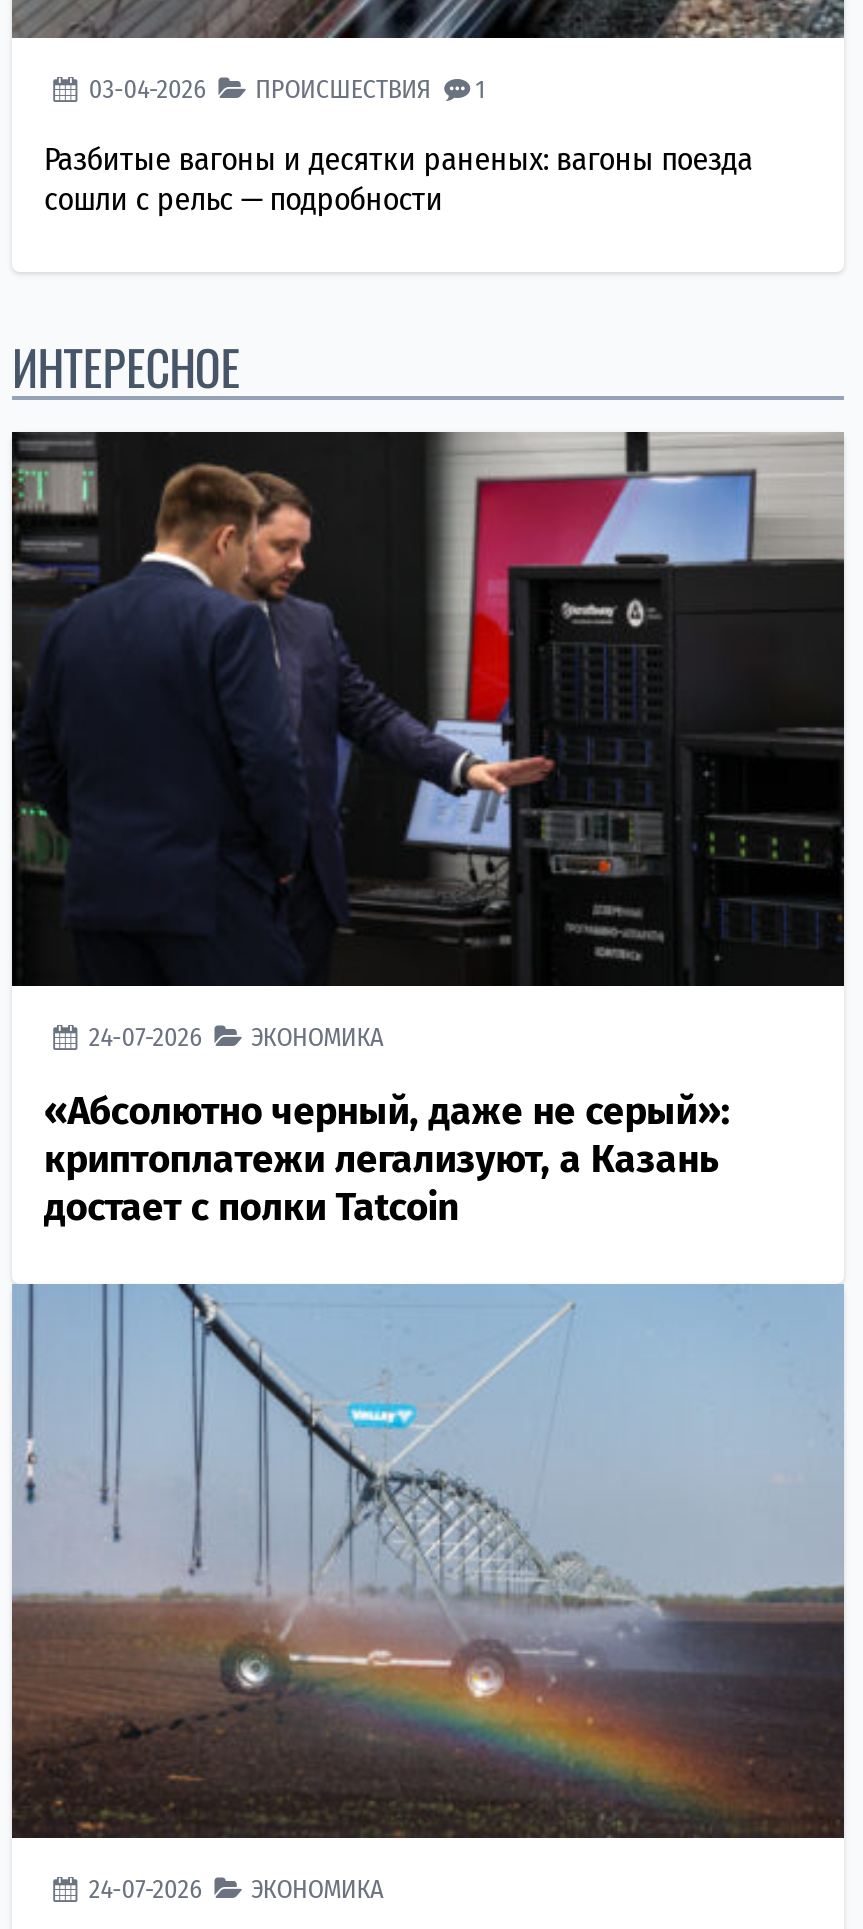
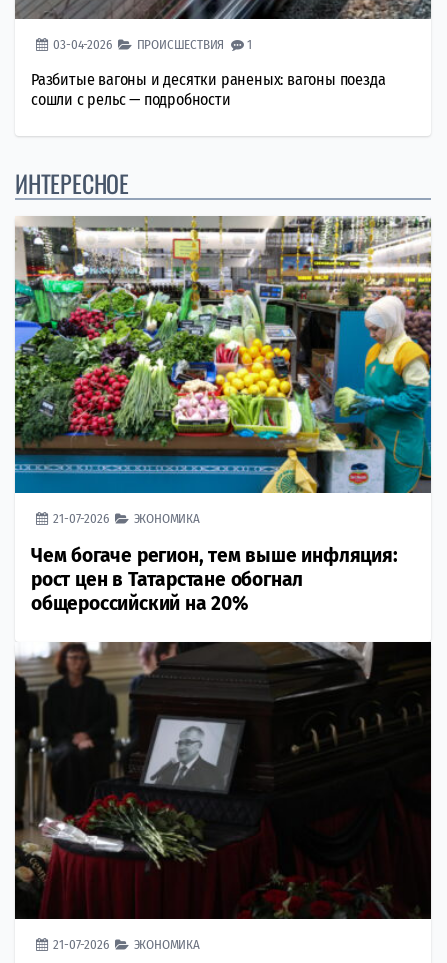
- [image]
- 24-07-2026 ЭКОНОМИКА
+ [image]
+ 21-07-2026 ЭКОНОМИКА

- «Абсолютно черный, даже не серый»:
- криптоплатежи легализуют, а Казань
- достает с полки Tatcoin
+ Чем богаче регион, тем выше инфляция:
+ рост цен в Татарстане обогнал
+ общероссийский на 20%

- [image]
- 24-07-2026 ЭКОНОМИКА
+ [image]
+ 21-07-2026 ЭКОНОМИКА
